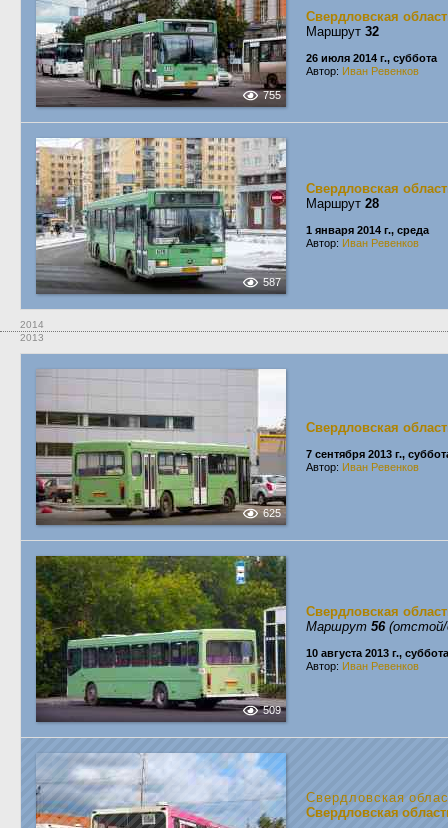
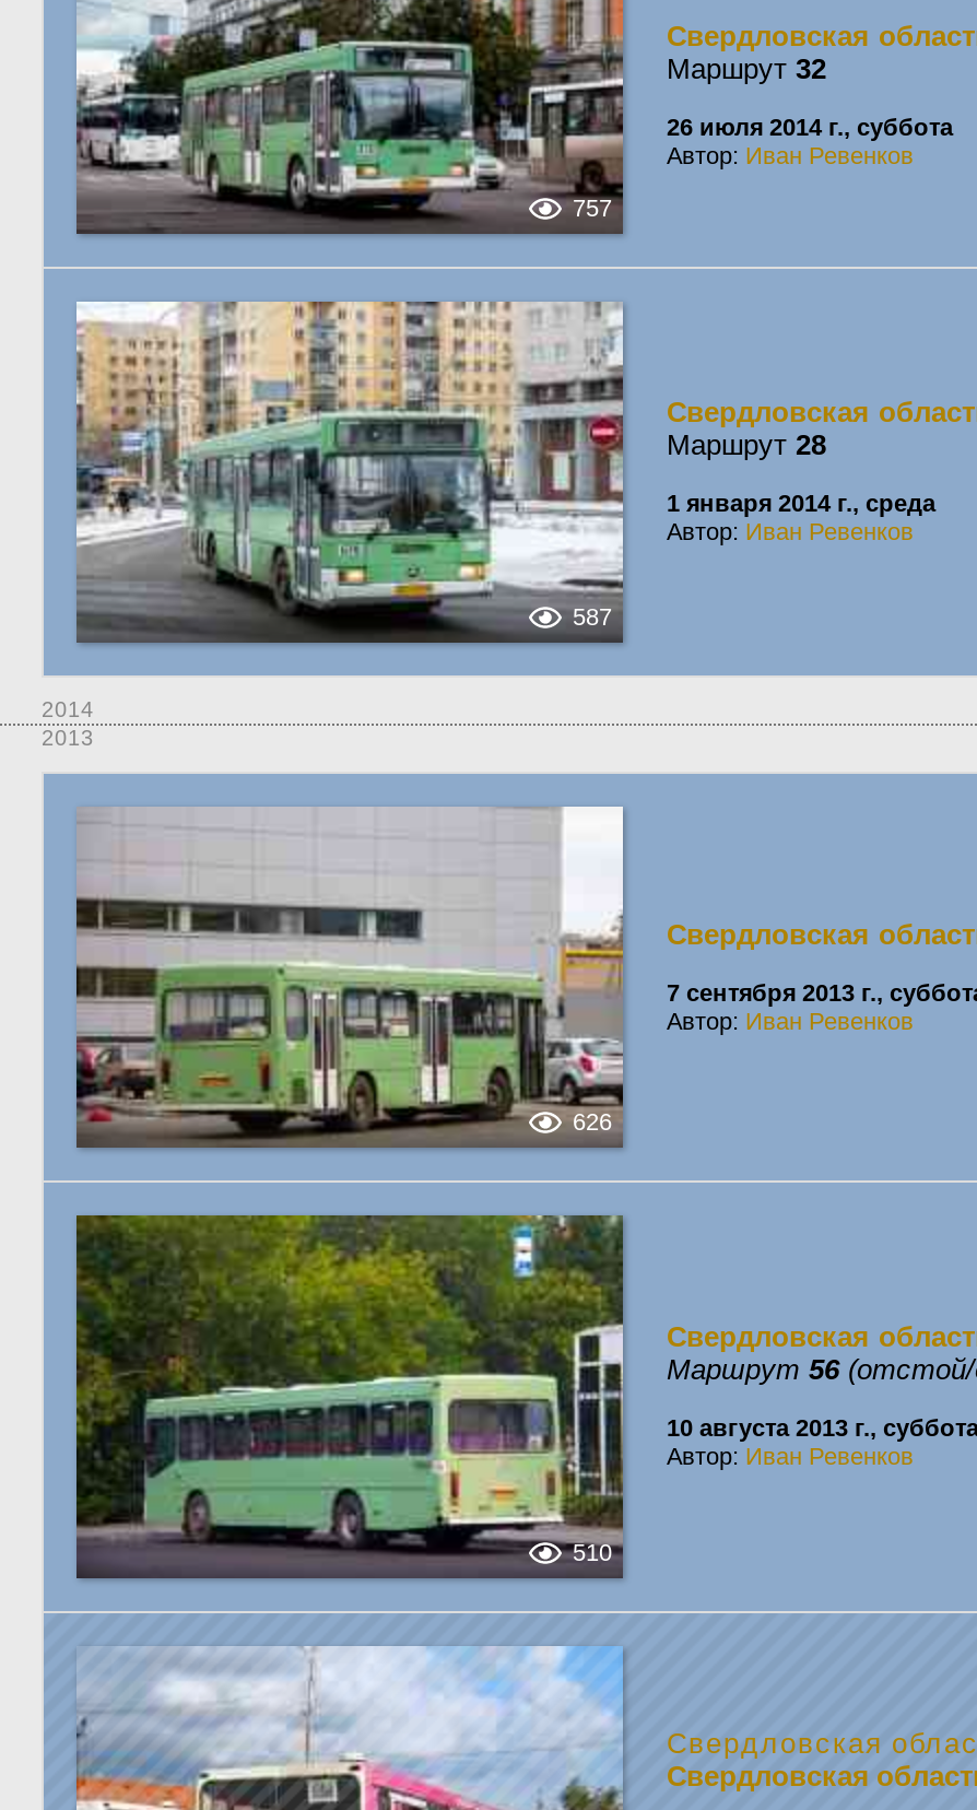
- 755
+ 757

- 625
+ 626

- 509
+ 510
